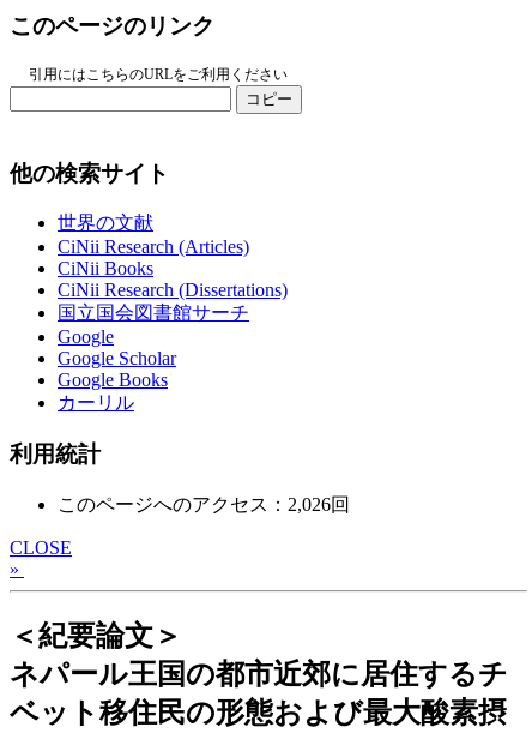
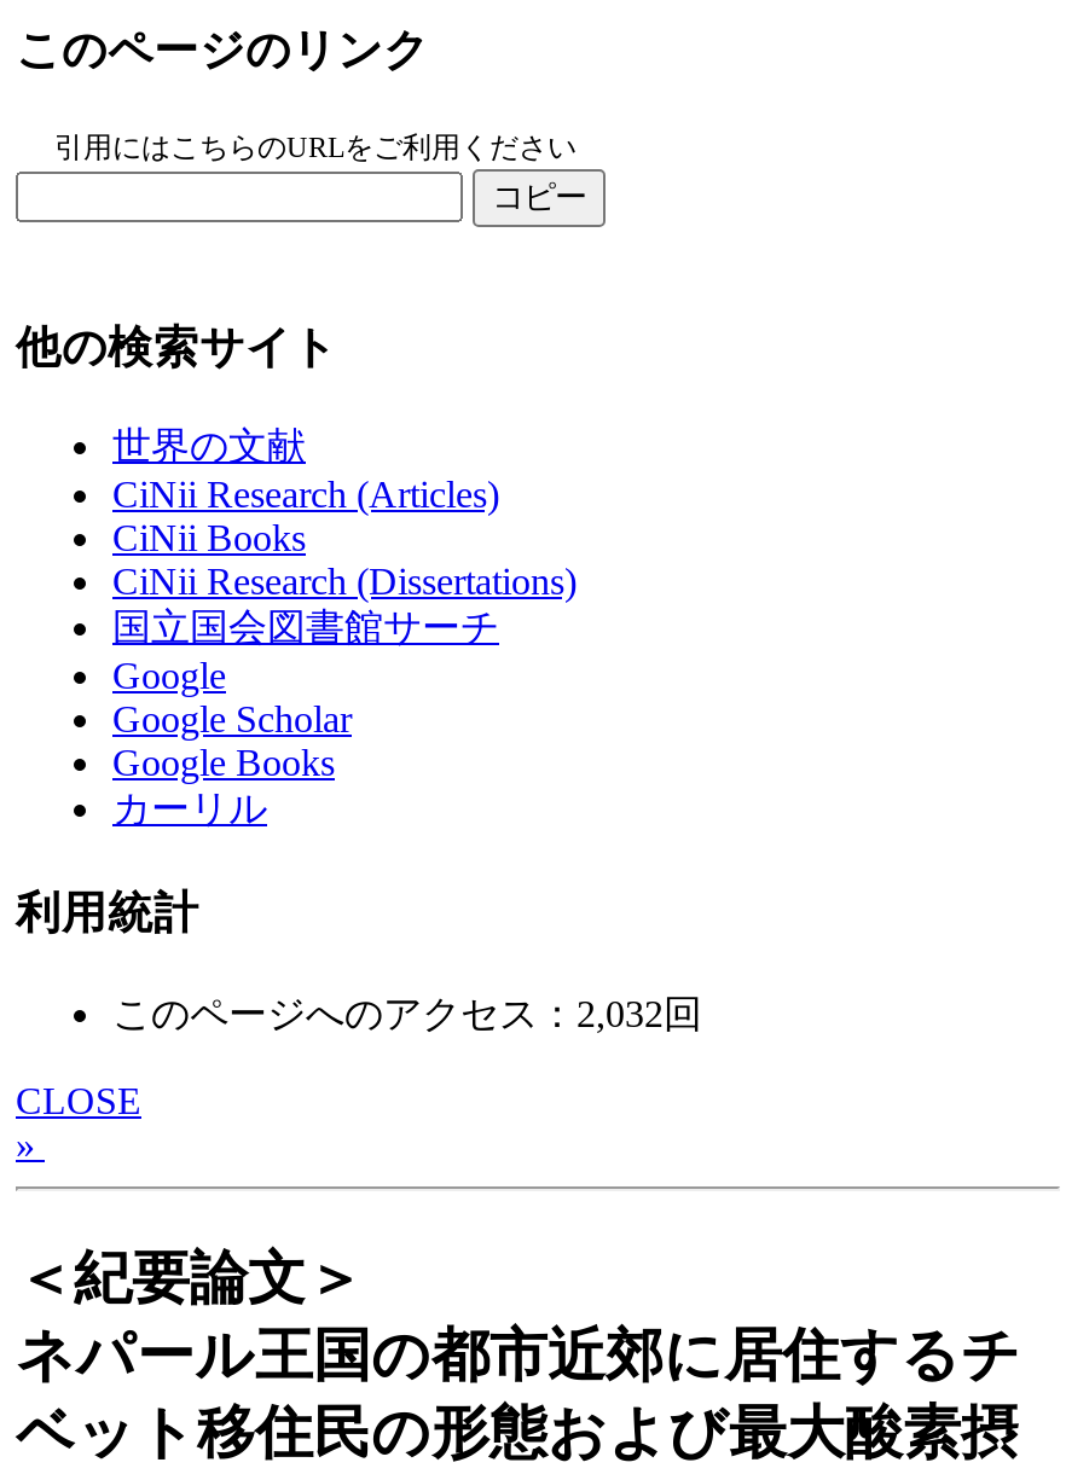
- このページへのアクセス：2,026回
+ このページへのアクセス：2,032回
